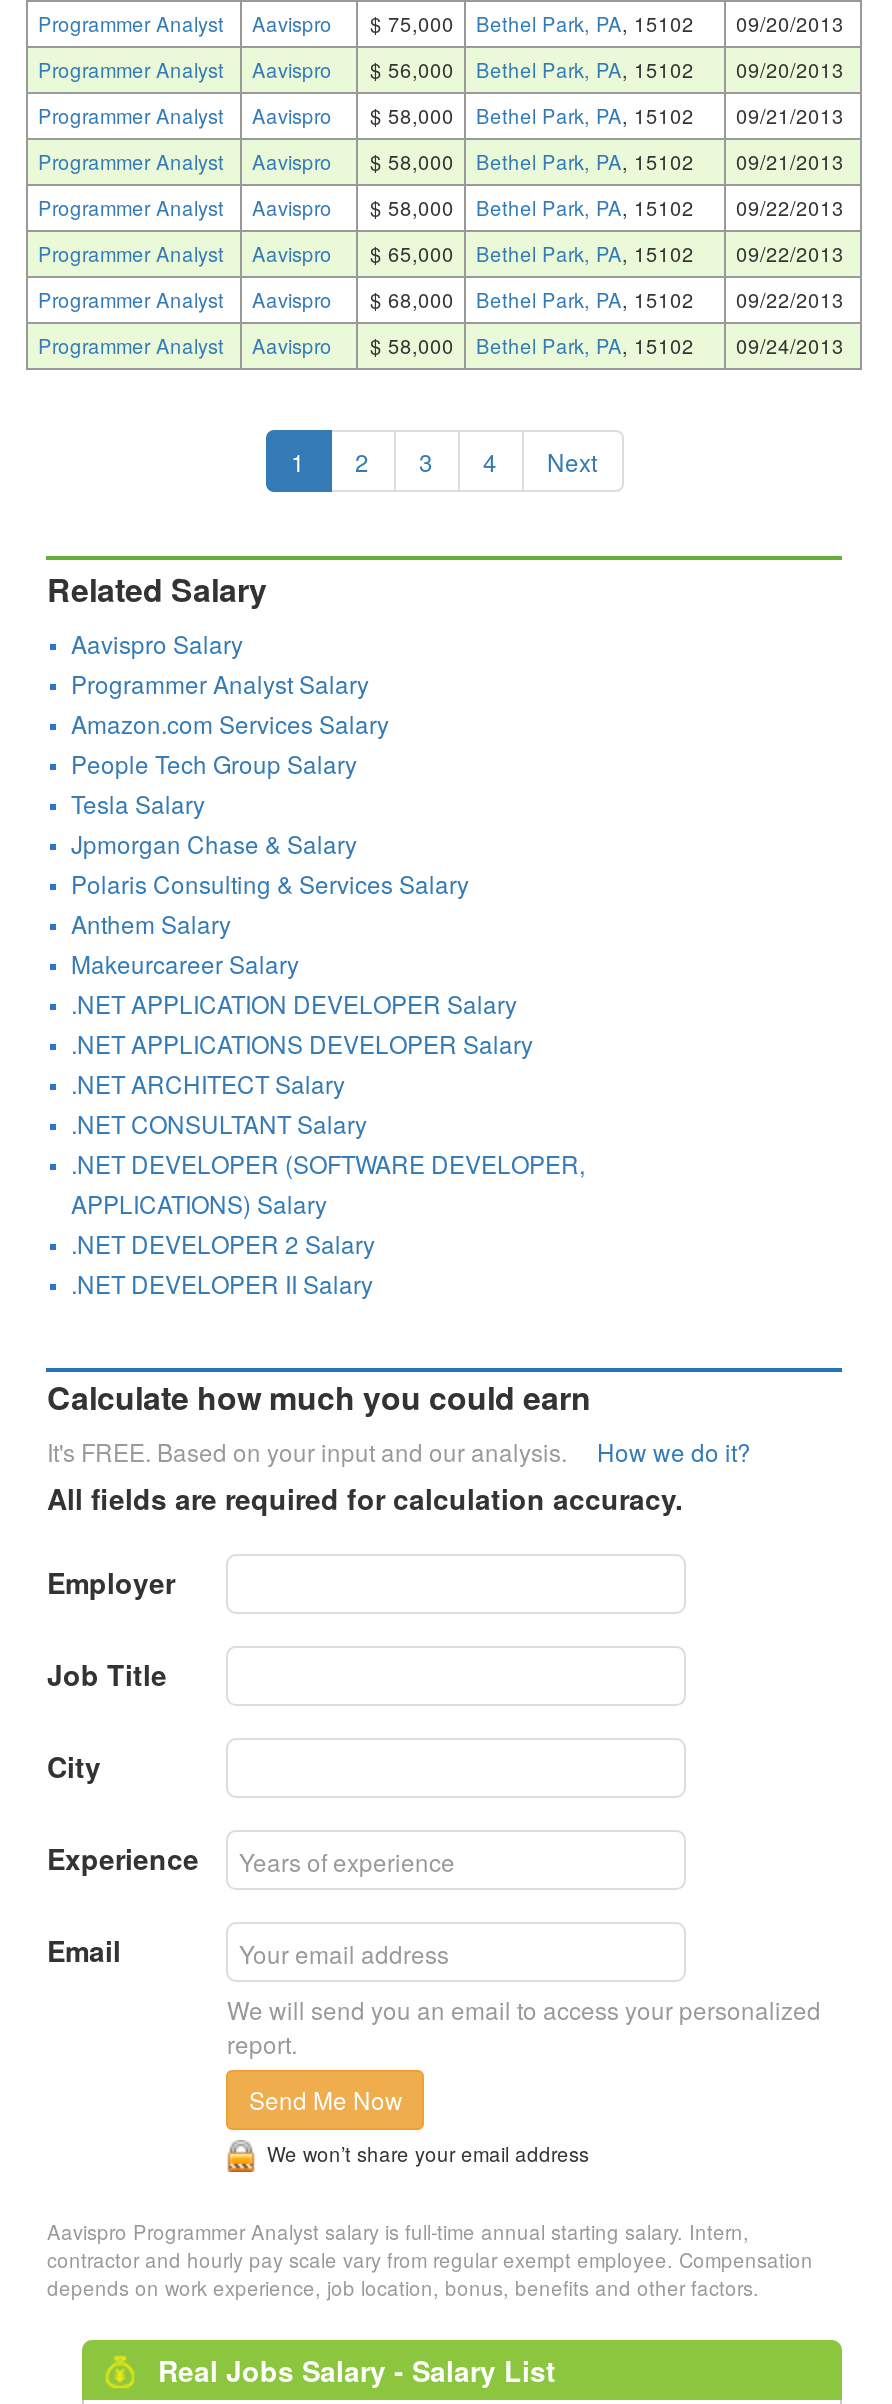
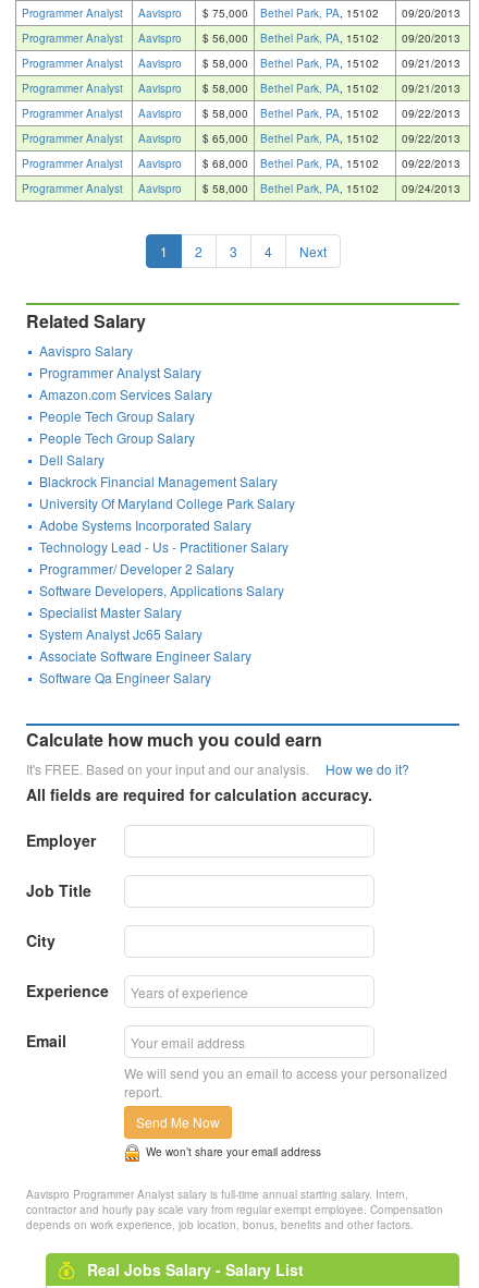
- Tesla Salary
- Jpmorgan Chase & Salary
- Polaris Consulting & Services Salary
- Anthem Salary
- Makeurcareer Salary
- .NET APPLICATION DEVELOPER Salary
- .NET APPLICATIONS DEVELOPER Salary
- .NET ARCHITECT Salary
- .NET CONSULTANT Salary
- .NET DEVELOPER (SOFTWARE DEVELOPER,
- APPLICATIONS) Salary
- .NET DEVELOPER 2 Salary
- .NET DEVELOPER II Salary
+ People Tech Group Salary
+ Dell Salary
+ Blackrock Financial Management Salary
+ University Of Maryland College Park Salary
+ Adobe Systems Incorporated Salary
+ Technology Lead - Us - Practitioner Salary
+ Programmer/ Developer 2 Salary
+ Software Developers, Applications Salary
+ Specialist Master Salary
+ System Analyst Jc65 Salary
+ Associate Software Engineer Salary
+ Software Qa Engineer Salary
